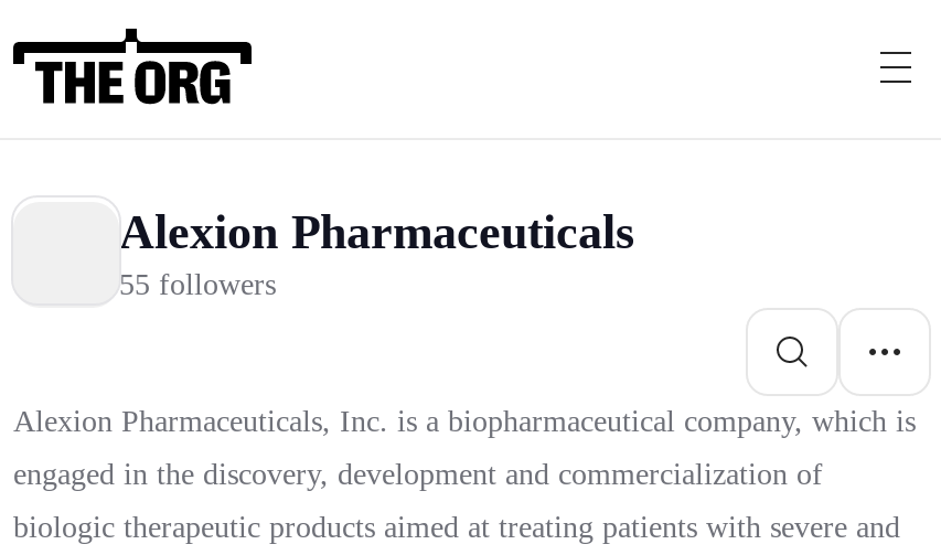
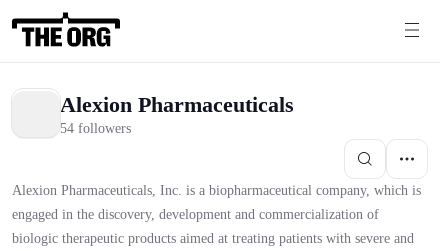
- 55 followers
+ 54 followers
